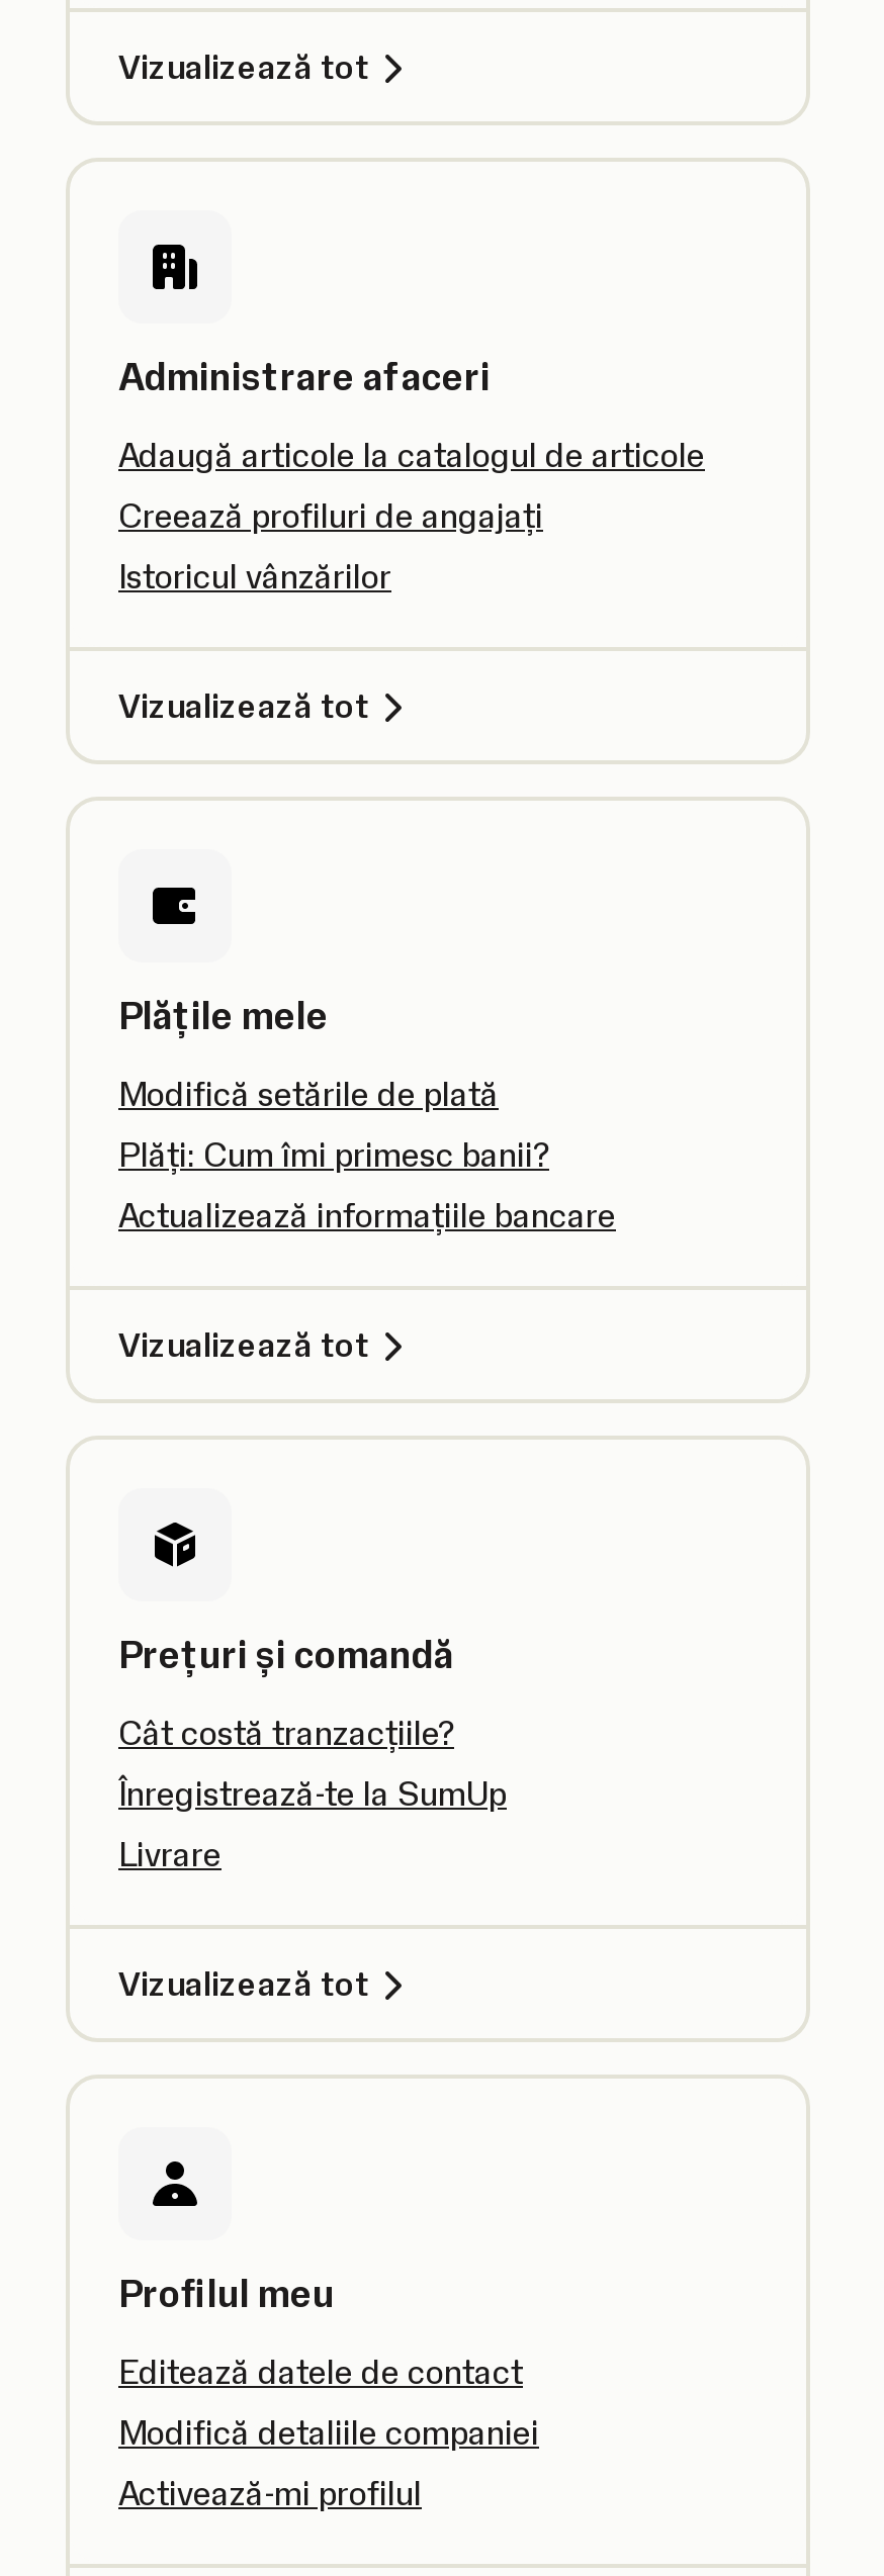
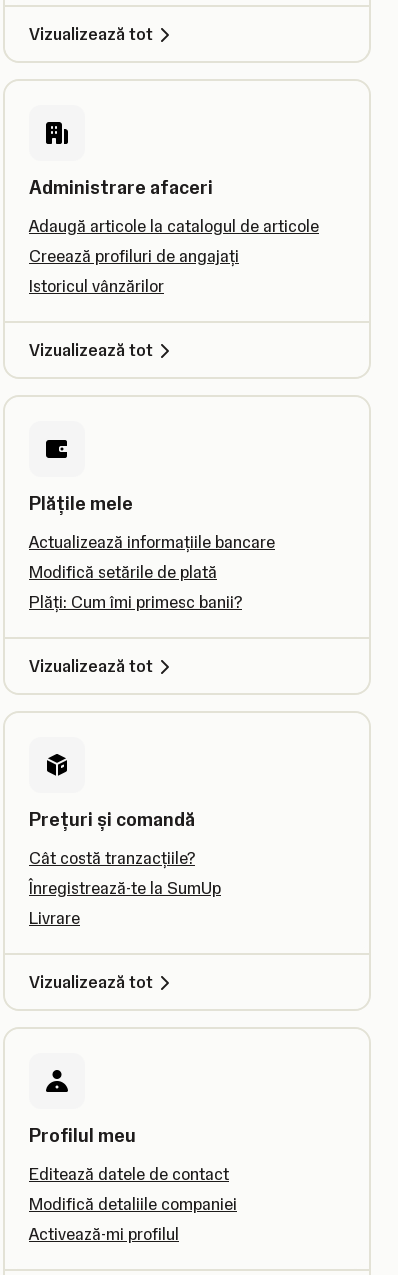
moved down: Modifică setările de plată | Plăți: Cum îmi primesc banii?

moved up: Actualizează informațiile bancare
